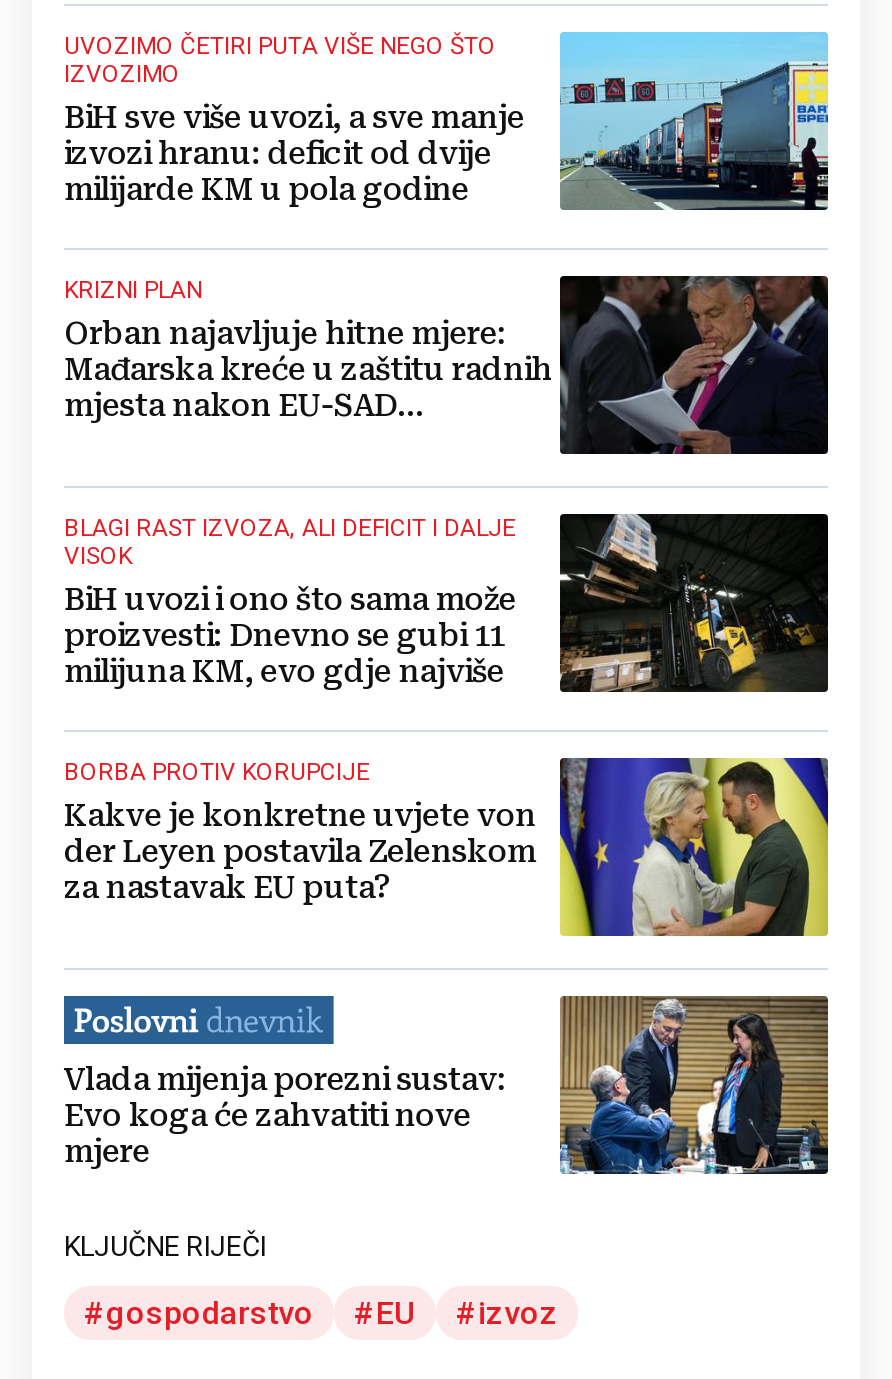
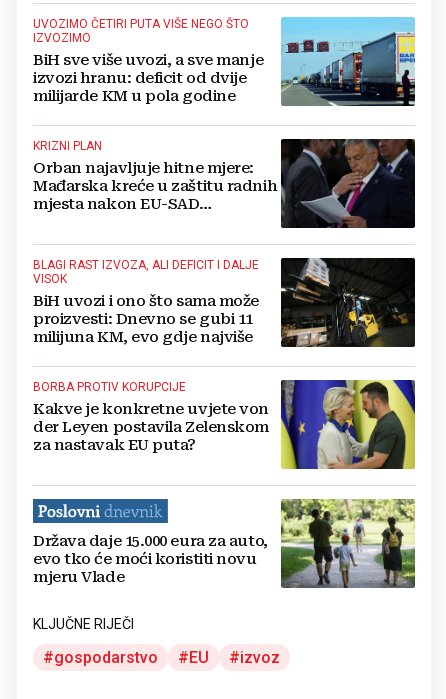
- [image]
- Vlada mijenja porezni sustav:
- Evo koga će zahvatiti nove
- mjere
+ [image]
+ Država daje 15.000 eura za auto,
+ evo tko će moći koristiti novu
+ mjeru Vlade
